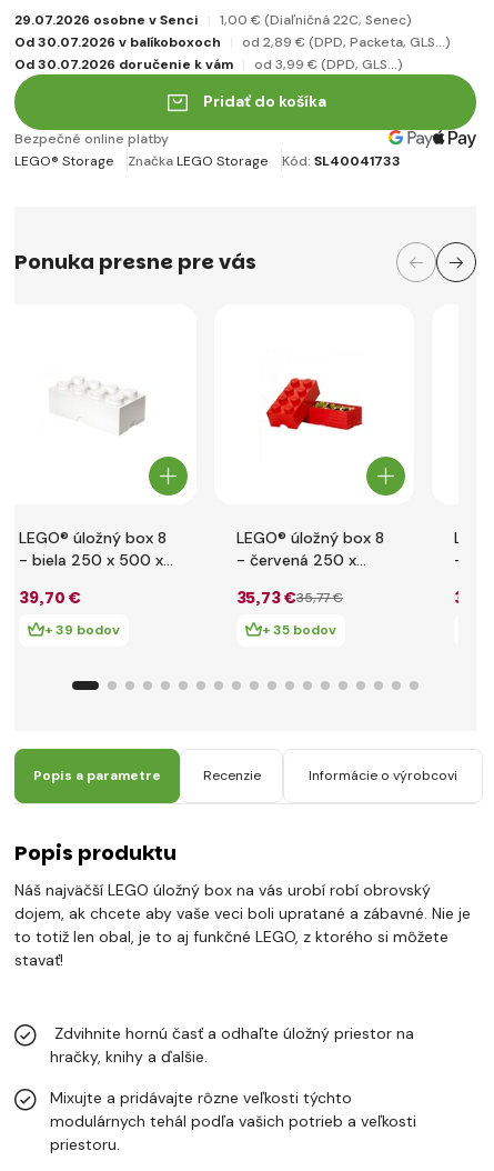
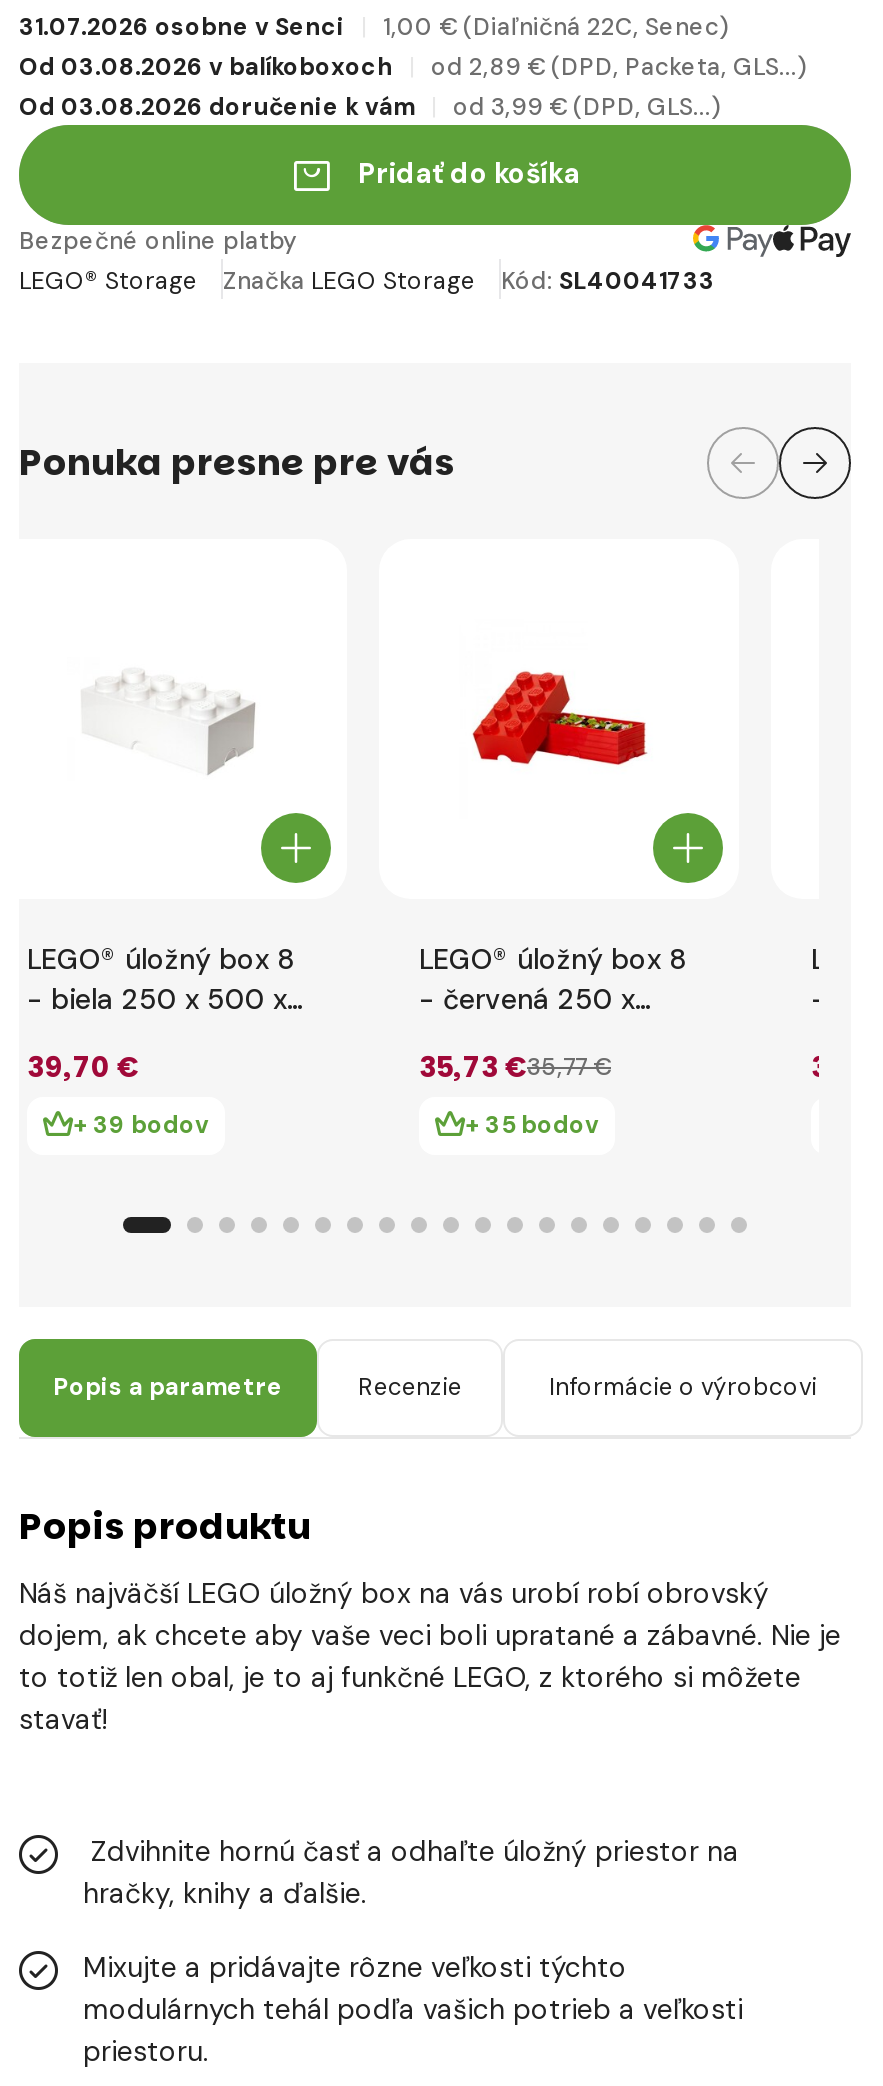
- 29.07.2026 osobne v Senci
+ 31.07.2026 osobne v Senci

- Od 30.07.2026 v balíkoboxoch
+ Od 03.08.2026 v balíkoboxoch

- Od 30.07.2026 doručenie k vám
+ Od 03.08.2026 doručenie k vám
